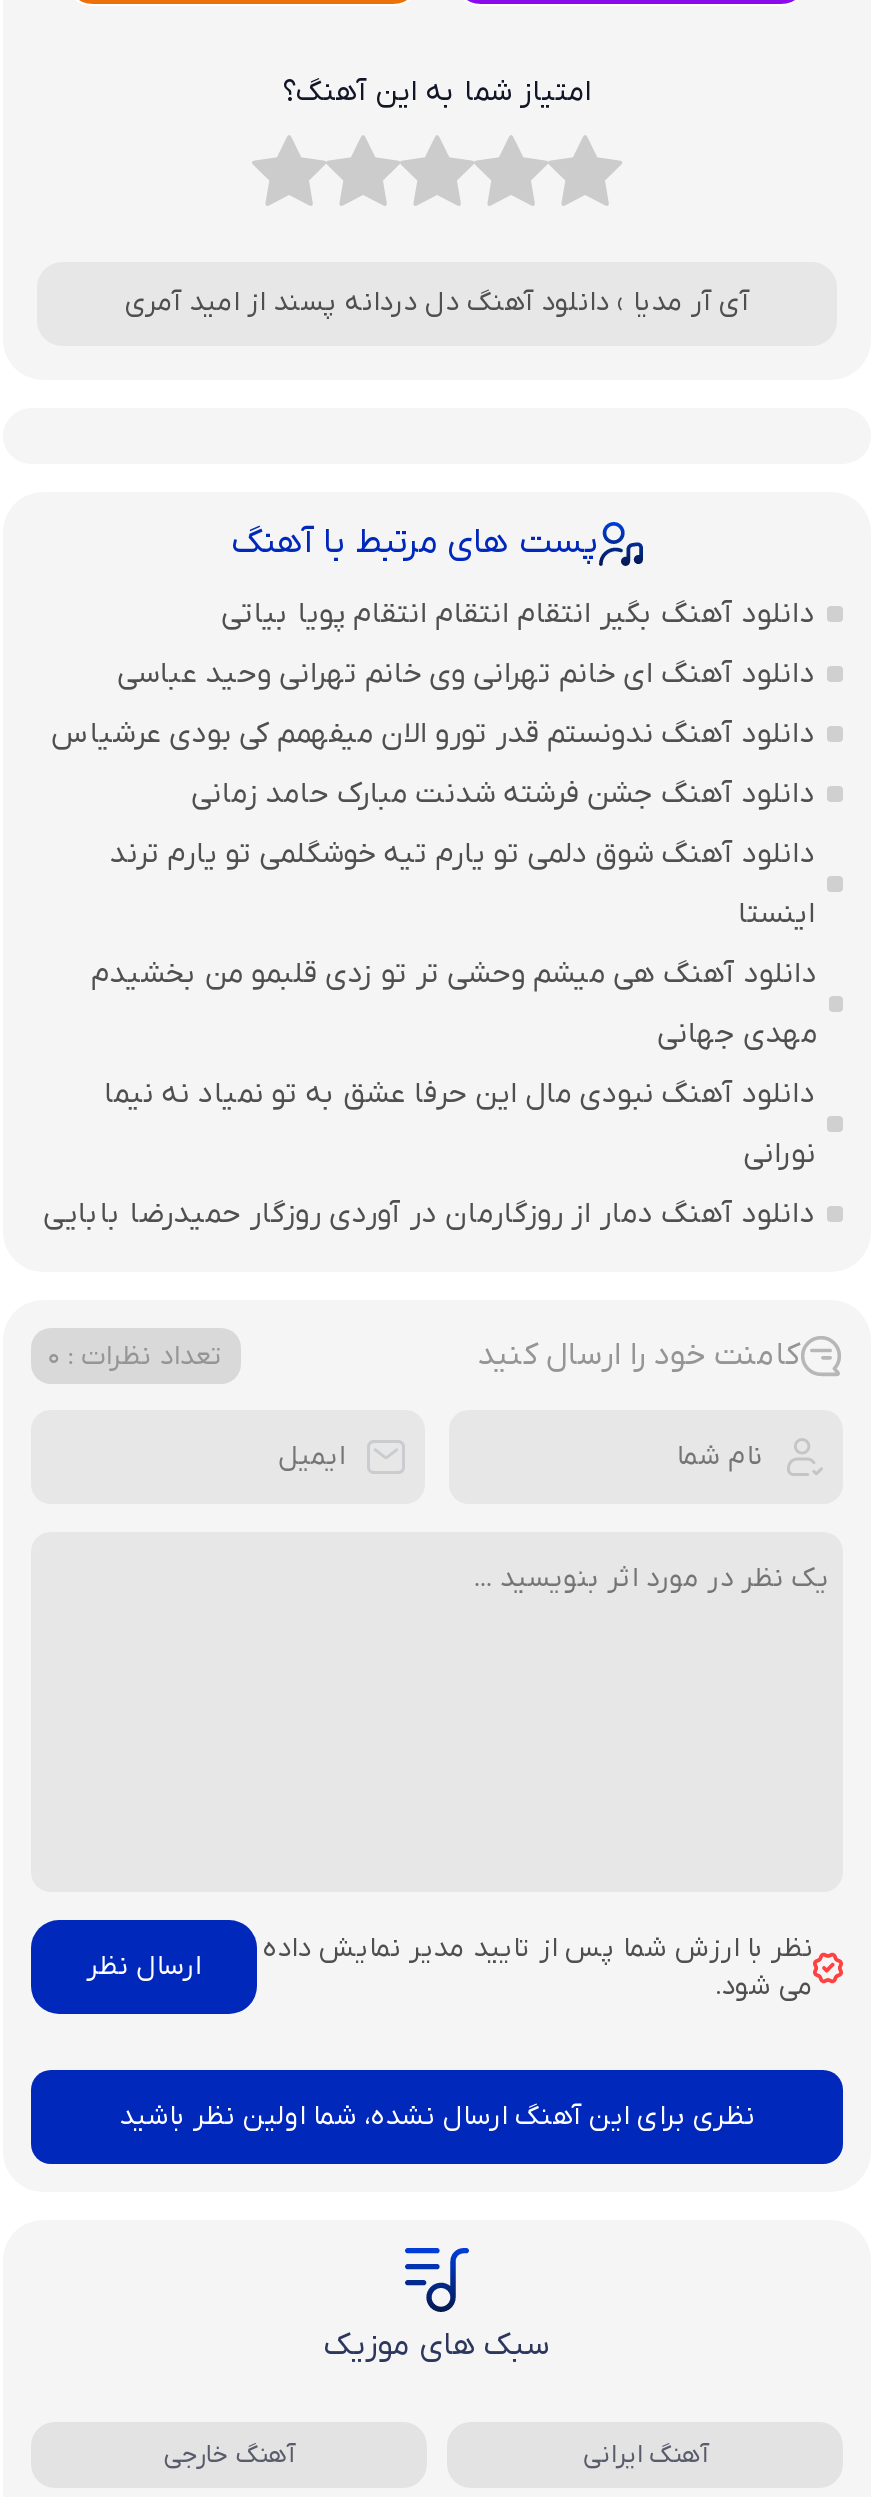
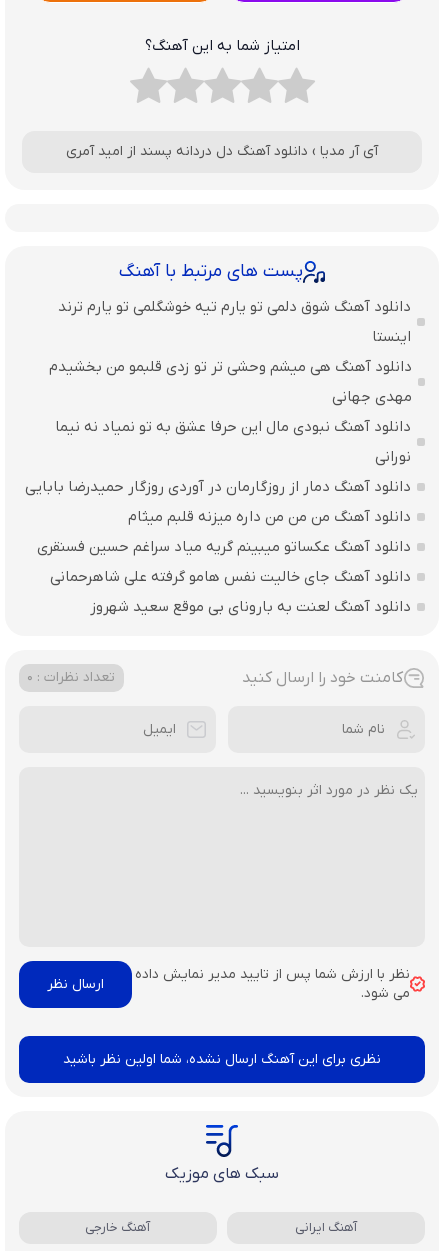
- دانلود آهنگ بگیر انتقام انتقام انتقام پویا بیاتی
- دانلود آهنگ ای خانم تهرانی وی خانم تهرانی وحید عباسی
- دانلود آهنگ ندونستم قدر تورو الان میفهمم کی بودی عرشیاس
- دانلود آهنگ جشن فرشته شدنت مبارک حامد زمانی

moved up: دانلود آهنگ شوق دلمی تو یارم تیه خوشگلمی تو یارم ترند | اینستا | دانلود آهنگ هی میشم وحشی تر تو زدی قلبمو من بخشیدم | مهدی جهانی | دانلود آهنگ نبودی مال این حرفا عشق به تو نمیاد نه نیما | نورانی | دانلود آهنگ دمار از روزگارمان در آوردی روزگار حمیدرضا بابایی

+ دانلود آهنگ من من من داره میزنه قلبم میثام
+ دانلود آهنگ عکساتو میبینم گریه میاد سراغم حسین فسنقری
+ دانلود آهنگ جای خالیت نفس هامو گرفته علی شاهرحمانی
+ دانلود آهنگ لعنت به بارونای بی‌ موقع سعید شهروز
